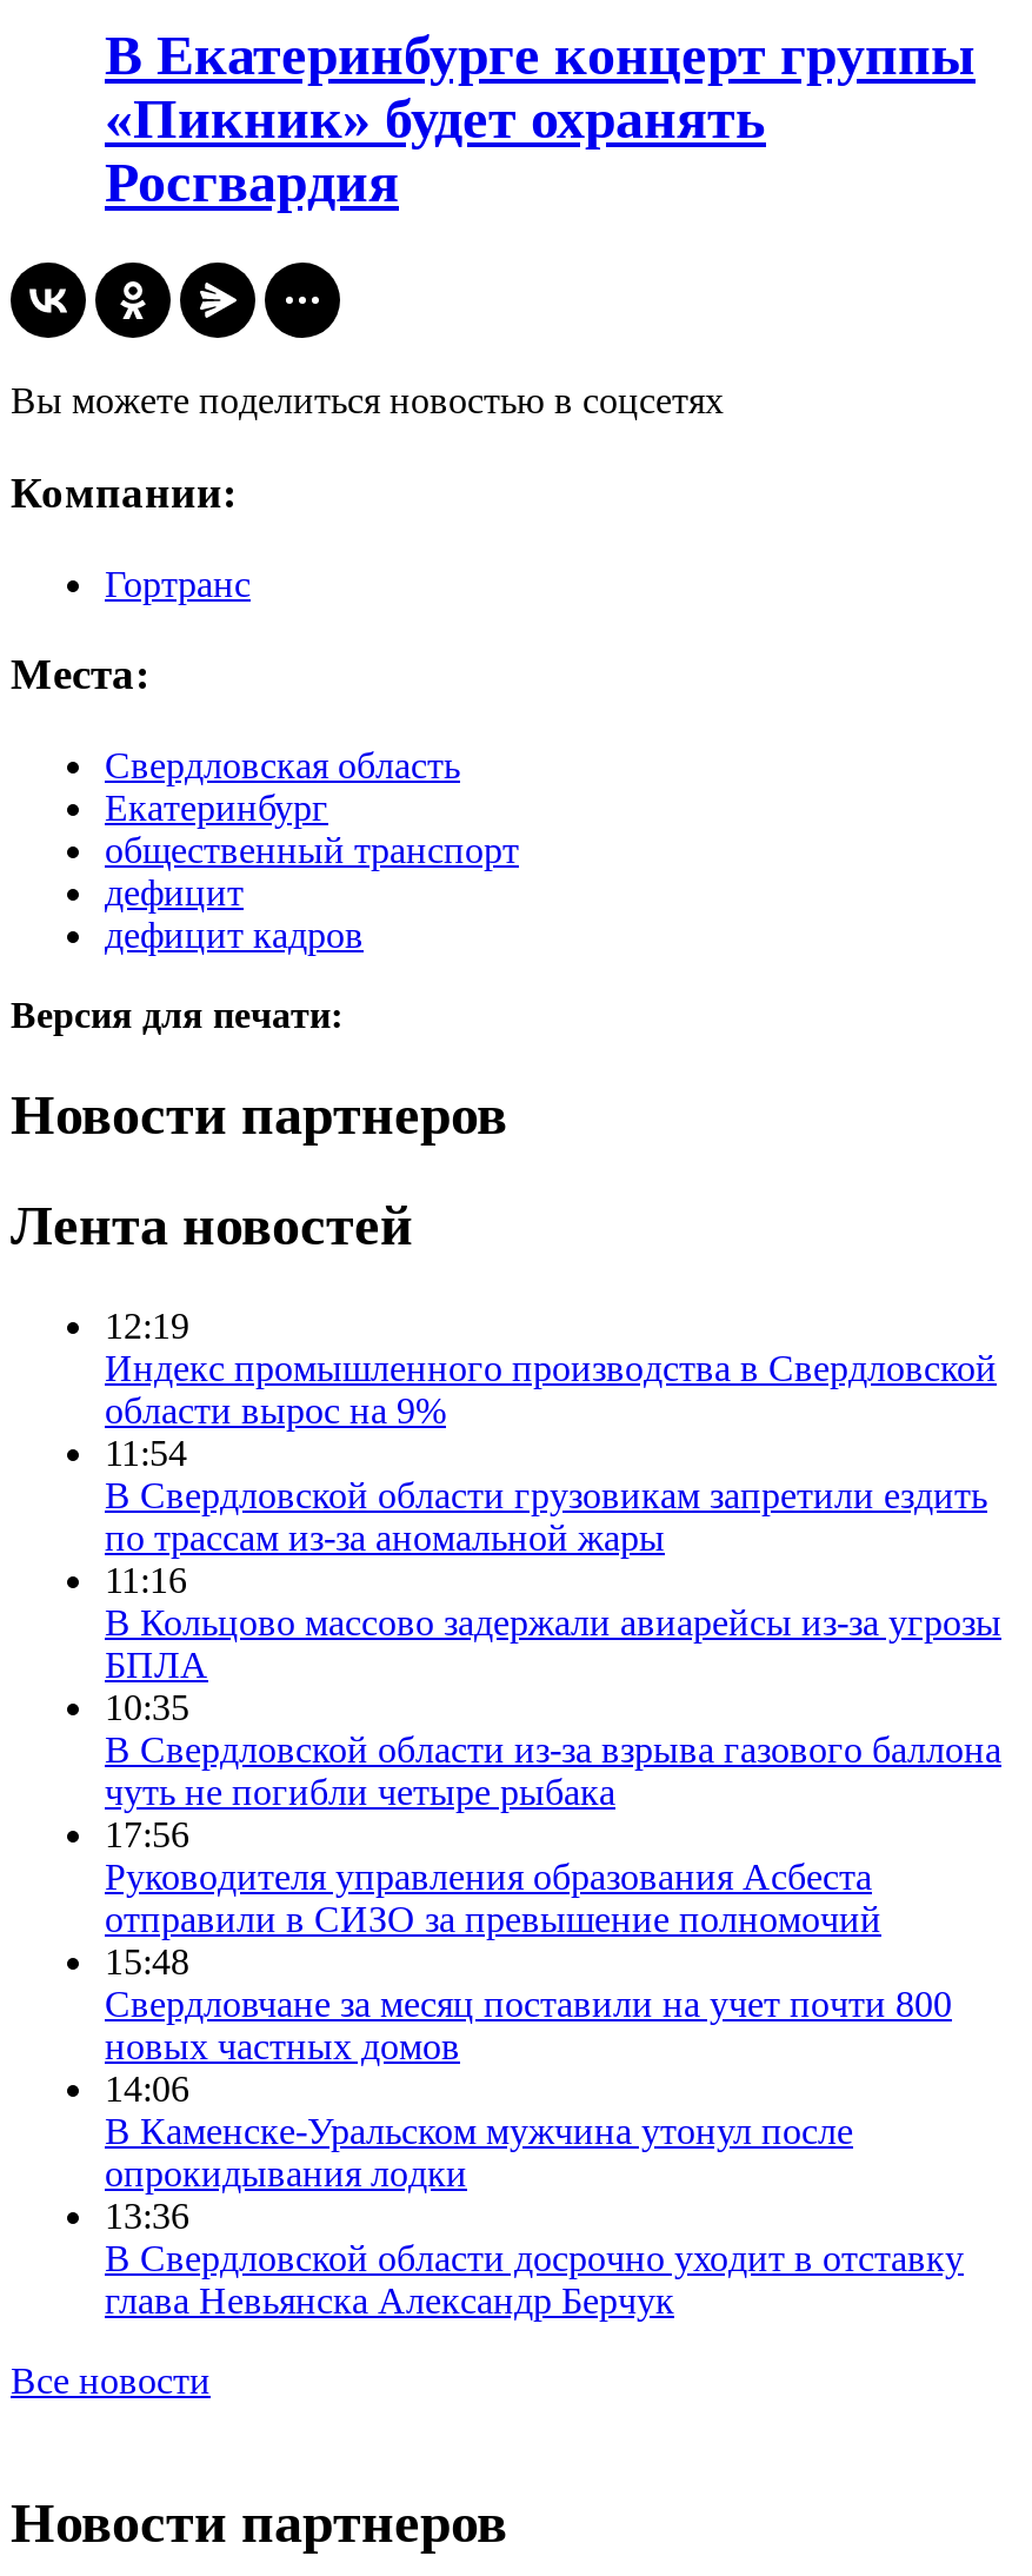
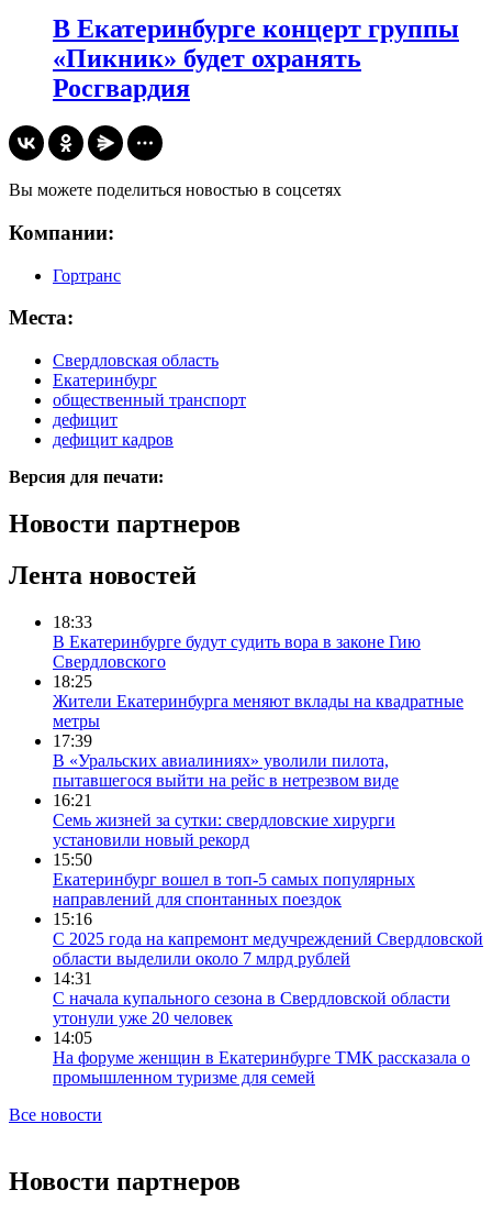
- 12:19
- Индекс промышленного производства в Свердловской
- области вырос на 9%
- 11:54
- В Свердловской области грузовикам запретили ездить
- по трассам из-за аномальной жары
- 11:16
- В Кольцово массово задержали авиарейсы из-за угрозы
- БПЛА
- 10:35
- В Свердловской области из-за взрыва газового баллона
- чуть не погибли четыре рыбака
- 17:56
- Руководителя управления образования Асбеста
- отправили в СИЗО за превышение полномочий
- 15:48
- Свердловчане за месяц поставили на учет почти 800
- новых частных домов
- 14:06
- В Каменске-Уральском мужчина утонул после
- опрокидывания лодки
- 13:36
- В Свердловской области досрочно уходит в отставку
- глава Невьянска Александр Берчук
+ 18:33
+ В Екатеринбурге будут судить вора в законе Гию
+ Свердловского
+ 18:25
+ Жители Екатеринбурга меняют вклады на квадратные
+ метры
+ 17:39
+ В «Уральских авиалиниях» уволили пилота,
+ пытавшегося выйти на рейс в нетрезвом виде
+ 16:21
+ Семь жизней за сутки: свердловские хирурги
+ установили новый рекорд
+ 15:50
+ Екатеринбург вошел в топ-5 самых популярных
+ направлений для спонтанных поездок
+ 15:16
+ С 2025 года на капремонт медучреждений Свердловской
+ области выделили около 7 млрд рублей
+ 14:31
+ С начала купального сезона в Свердловской области
+ утонули уже 20 человек
+ 14:05
+ На форуме женщин в Екатеринбурге ТМК рассказала о
+ промышленном туризме для семей
